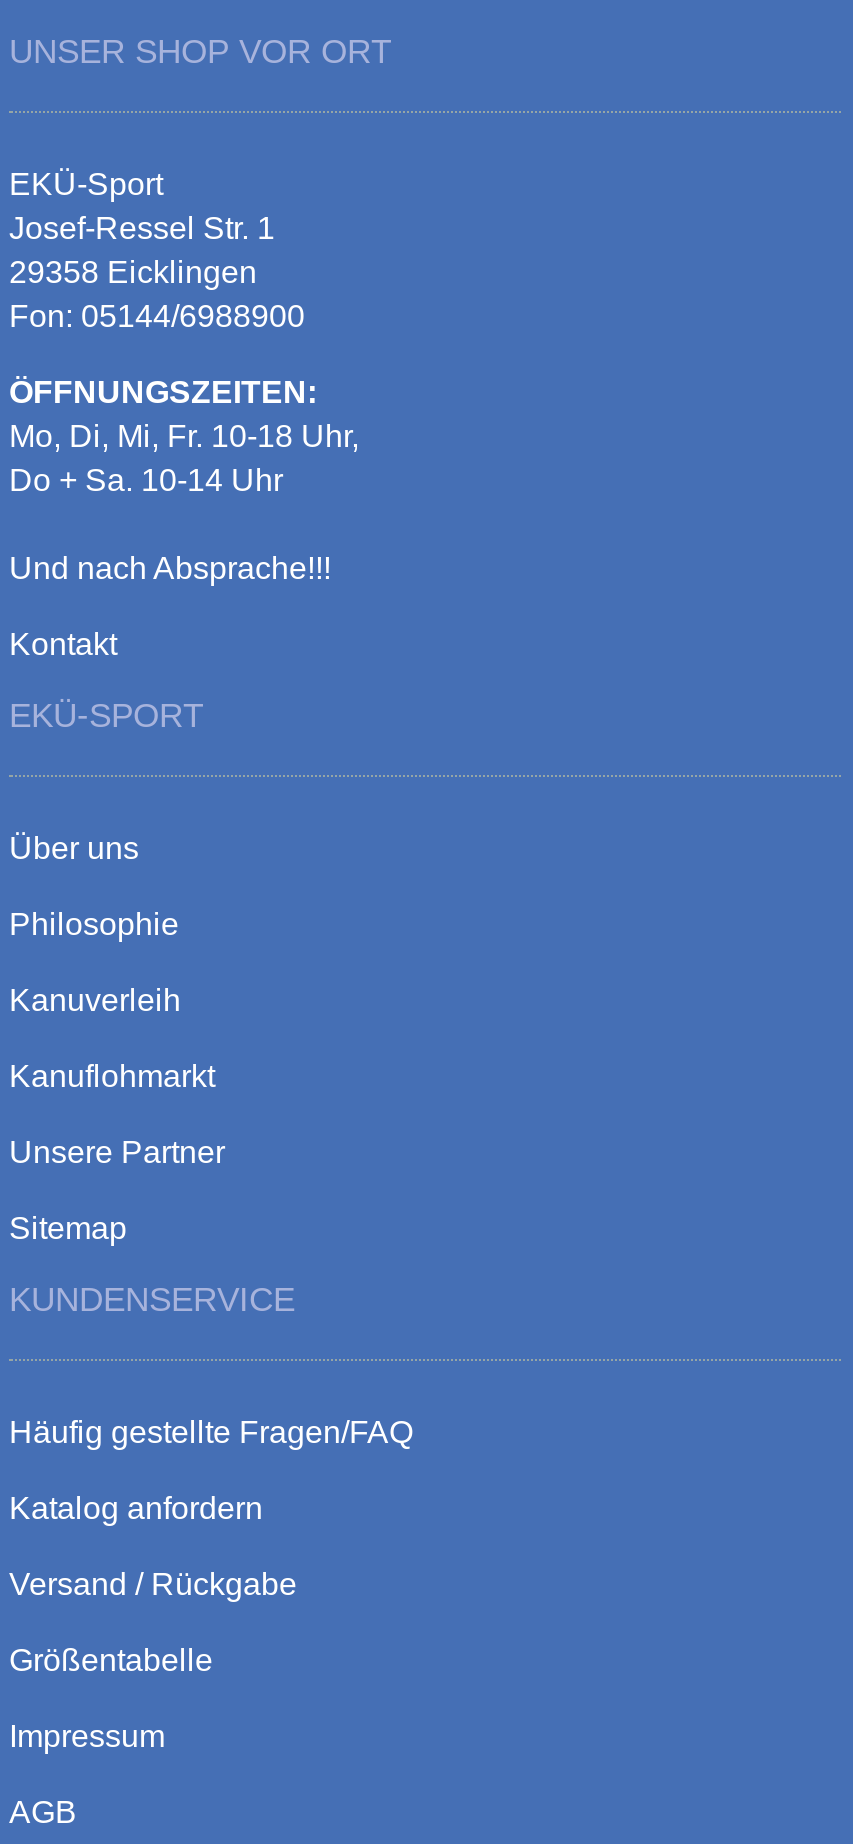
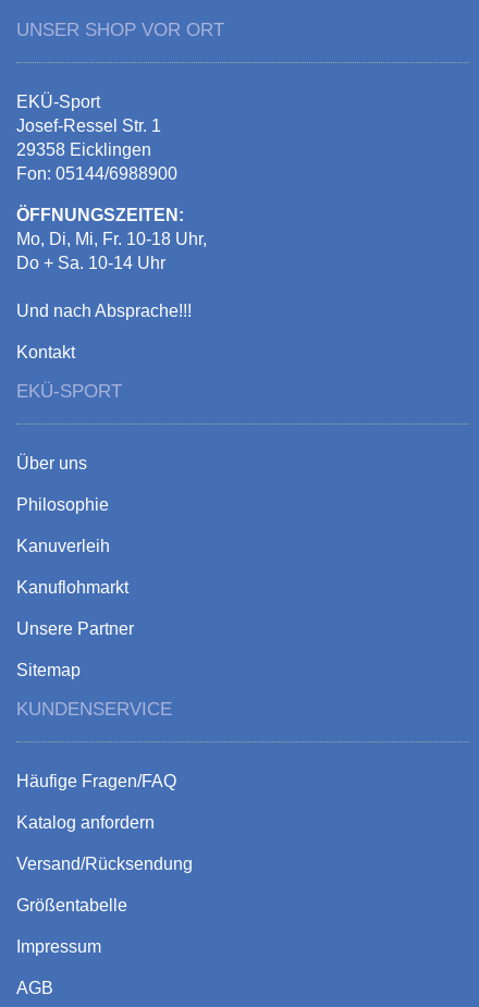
- Häufig gestellte Fragen/FAQ
+ Häufige Fragen/FAQ

- Versand / Rückgabe
+ Versand/Rücksendung
